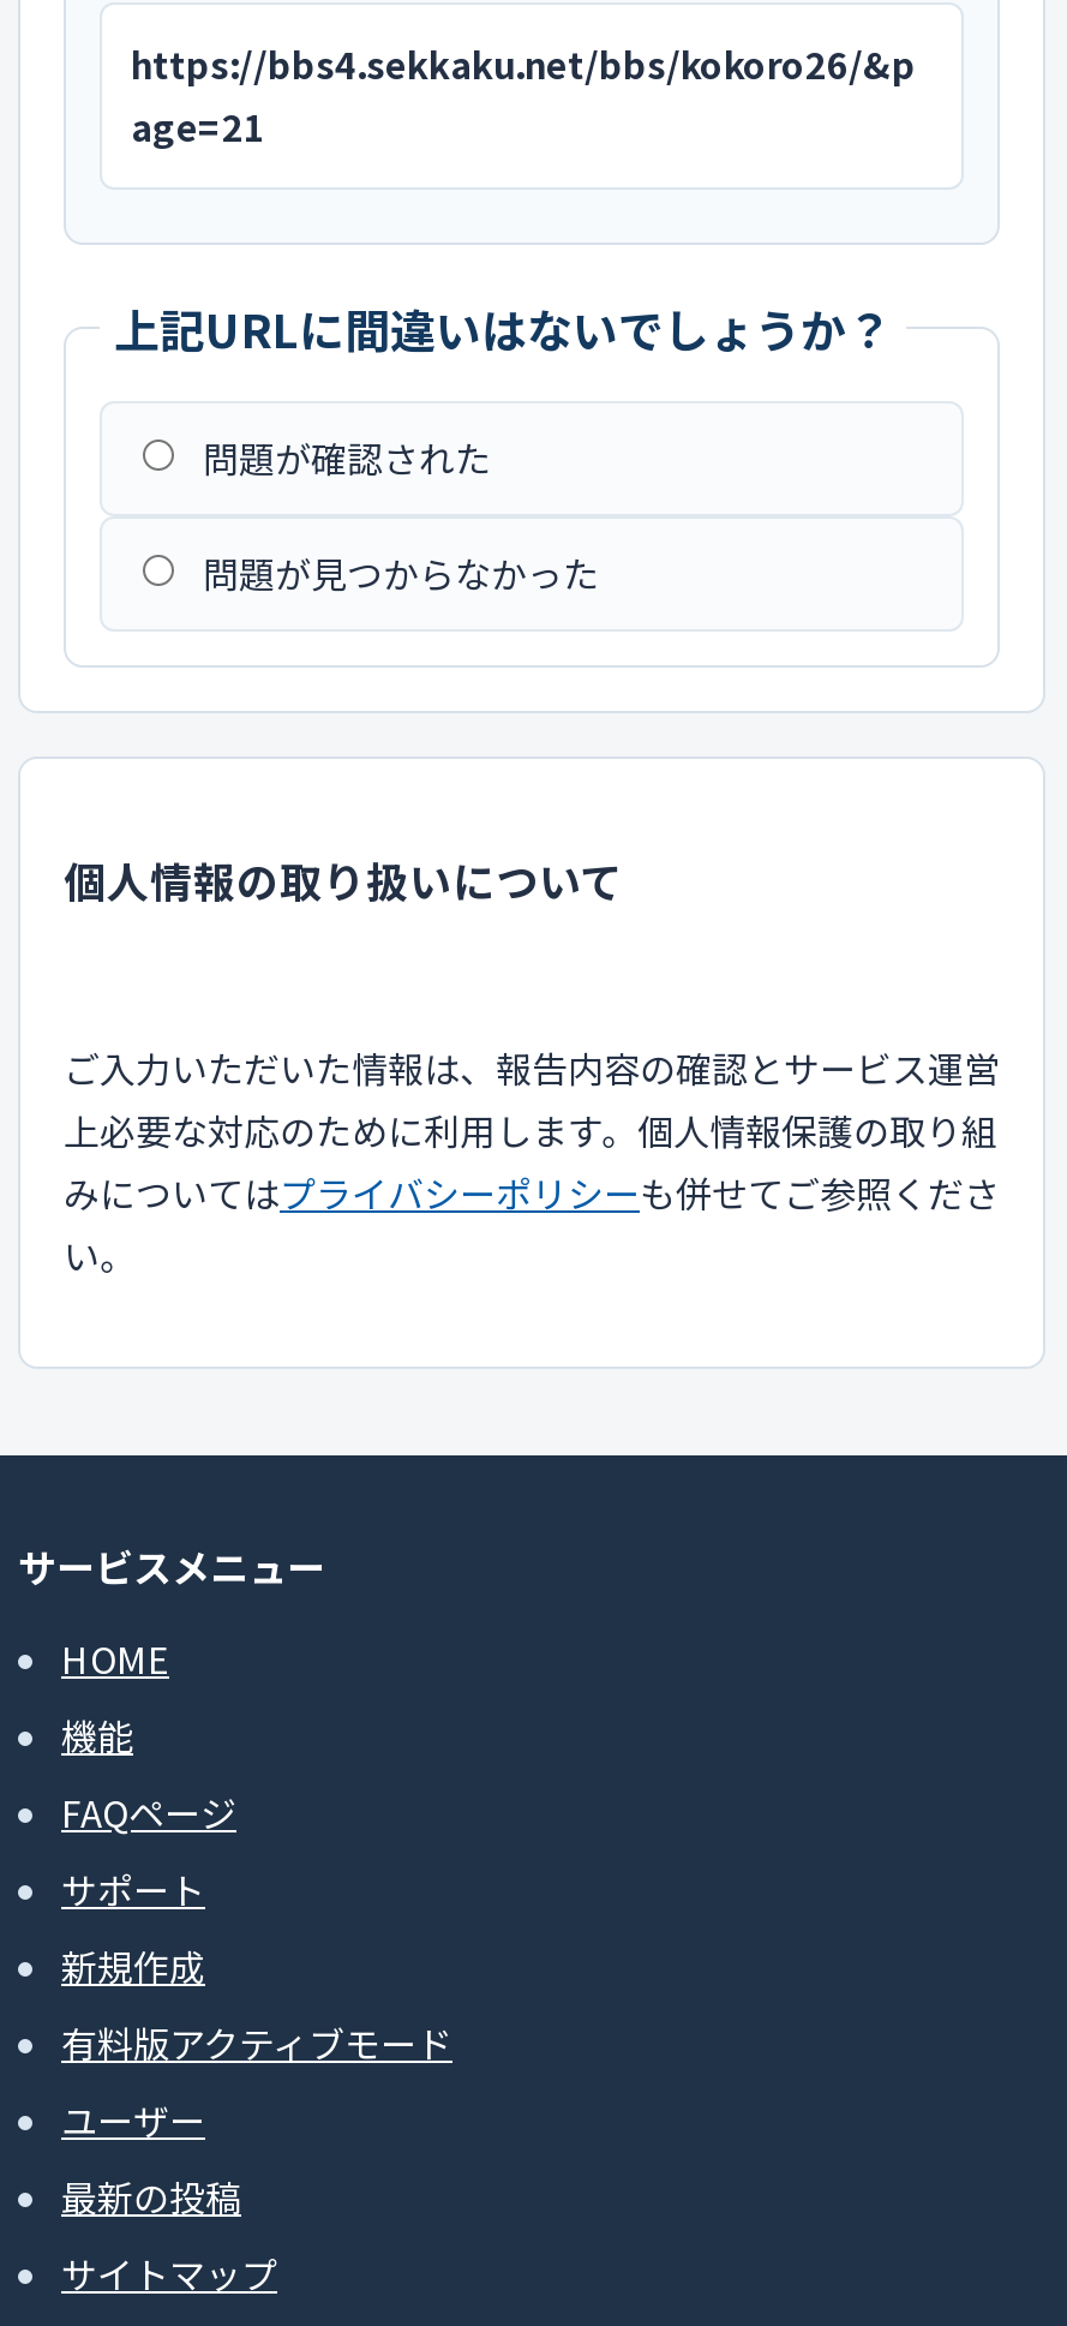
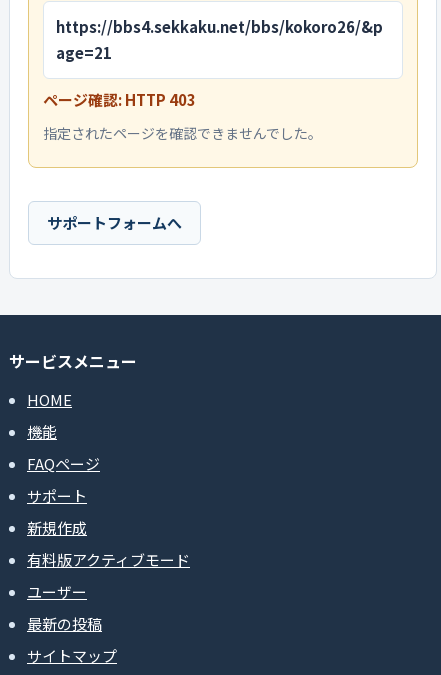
- 上記URLに間違いはないでしょうか？
- 問題が確認された
- 問題が見つからなかった
+ ページ確認: HTTP 403
+ 指定されたページを確認できませんでした。

- 個人情報の取り扱いについて
- ご入力いただいた情報は、報告内容の確認とサービス運営
- 上必要な対応のために利用します。個人情報保護の取り組
- みについてはプライバシーポリシーも併せてご参照くださ
- い。
+ サポートフォームへ
